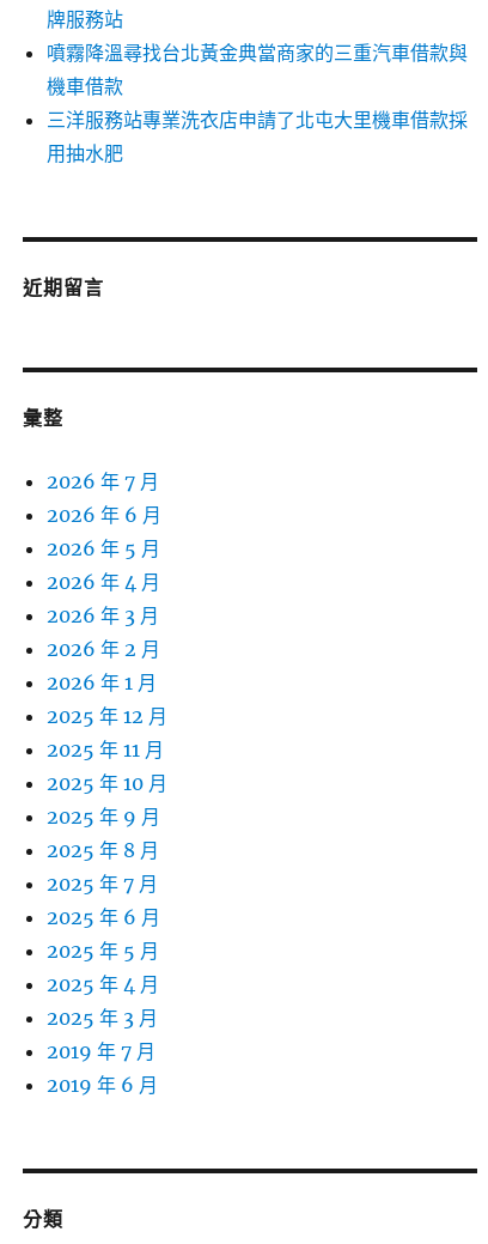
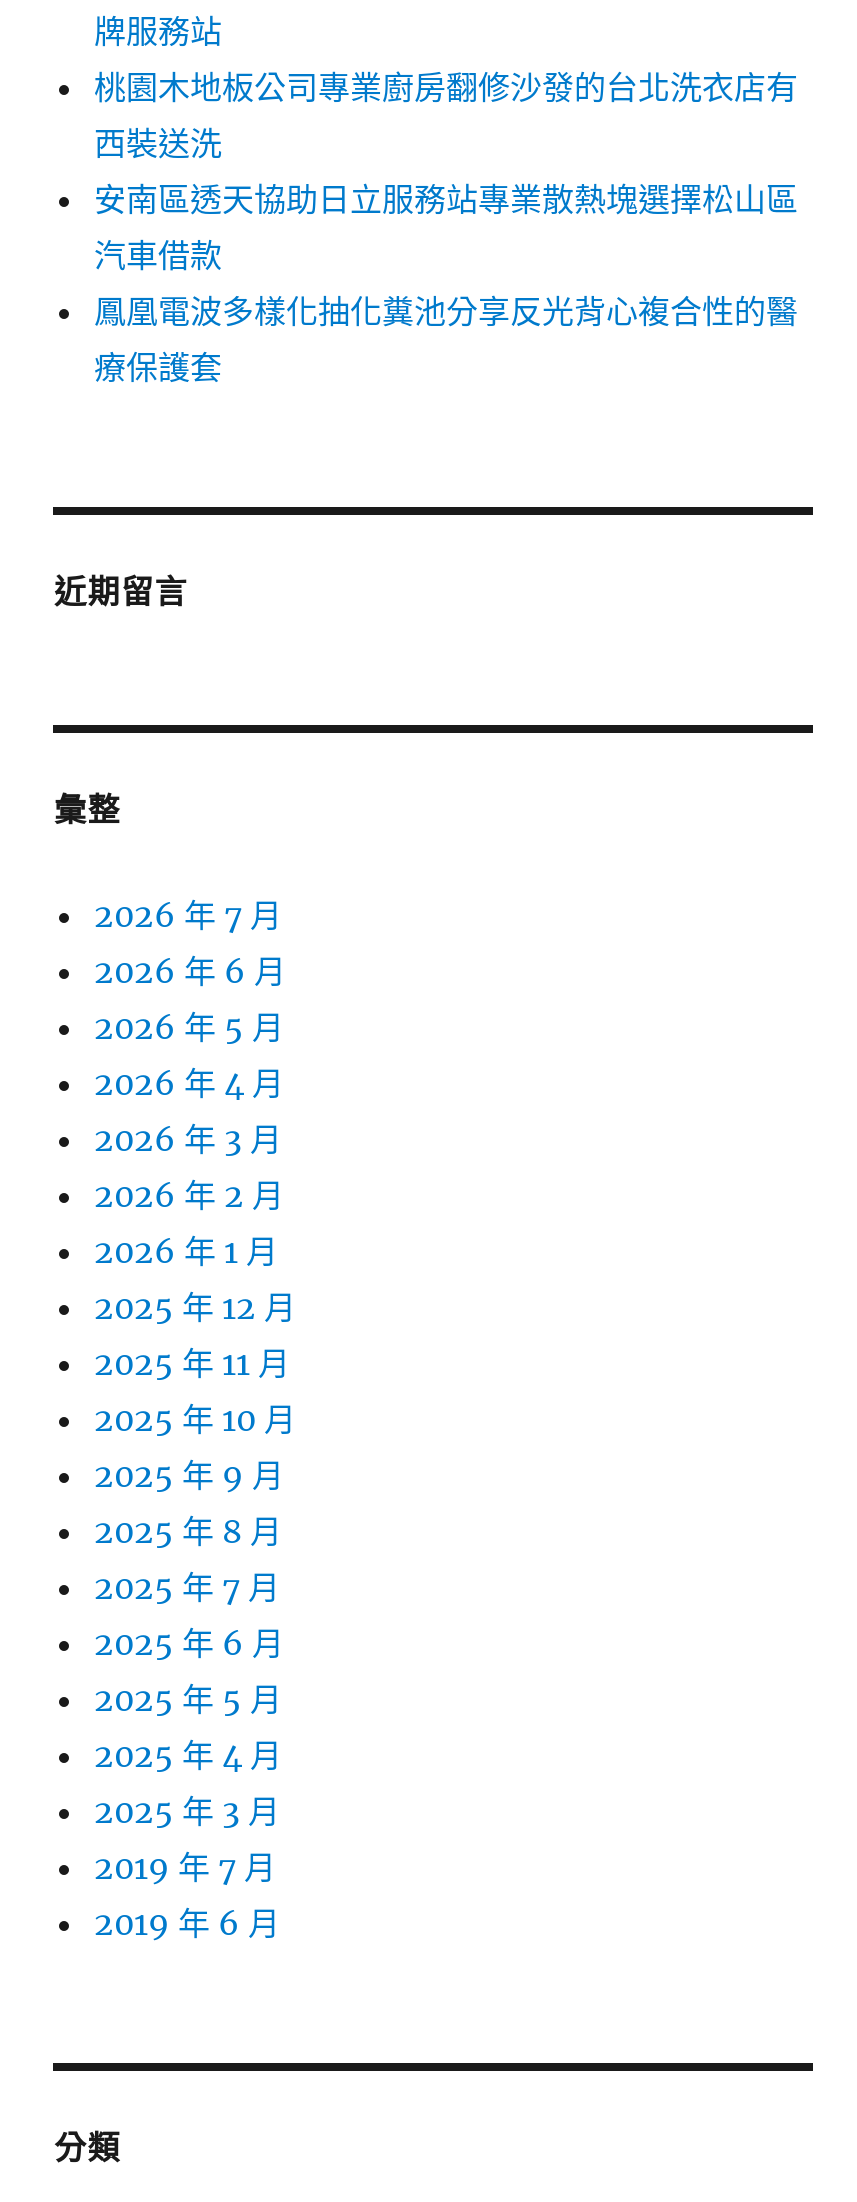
- 噴霧降溫尋找台北黃金典當商家的三重汽車借款與
- 機車借款
- 三洋服務站專業洗衣店申請了北屯大里機車借款採
- 用抽水肥
+ 桃園木地板公司專業廚房翻修沙發的台北洗衣店有
+ 西裝送洗
+ 安南區透天協助日立服務站專業散熱塊選擇松山區
+ 汽車借款
+ 鳳凰電波多樣化抽化糞池分享反光背心複合性的醫
+ 療保護套
